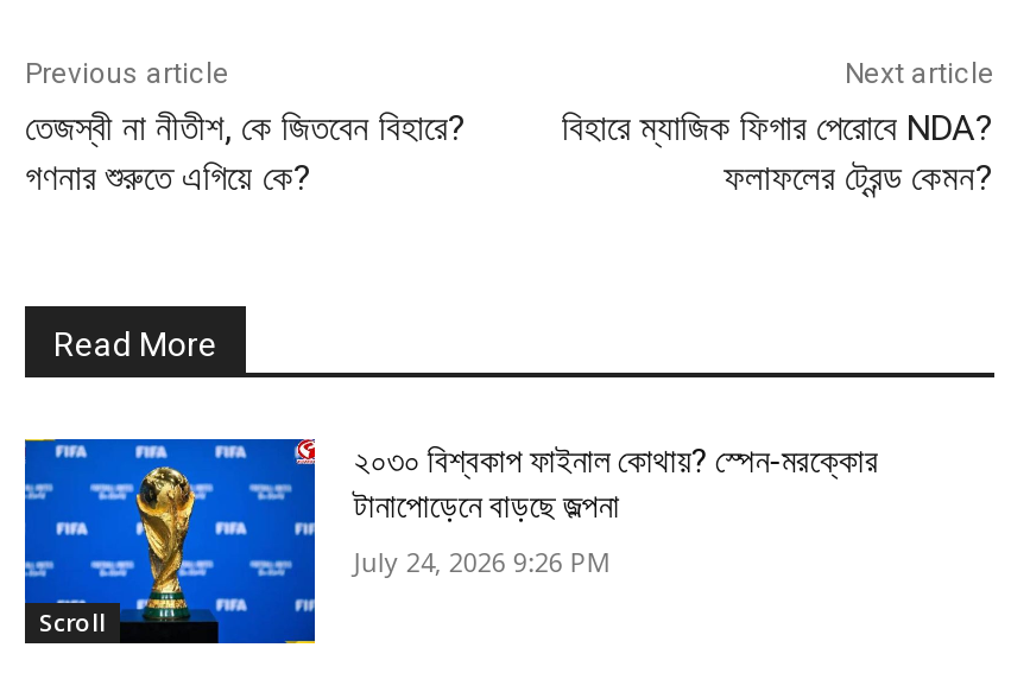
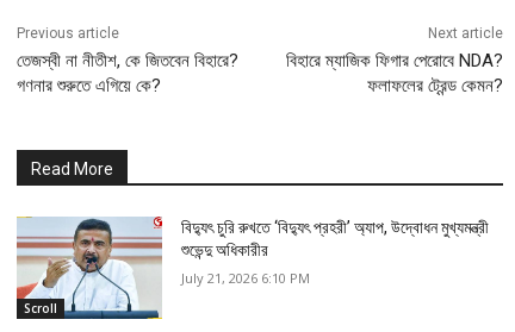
- [image]
- ২০৩০ বিশ্বকাপ ফাইনাল কোথায়? স্পেন-মরক্কোর
- টানাপোড়েনে বাড়ছে জল্পনা
+ [image]
+ বিদ্যুৎ চুরি রুখতে ‘বিদ্যুৎ প্রহরী’ অ্যাপ, উদ্বোধন মুখ্যমন্ত্রী
+ শুভেন্দু অধিকারীর

- July 24, 2026 9:26 PM
+ July 21, 2026 6:10 PM
